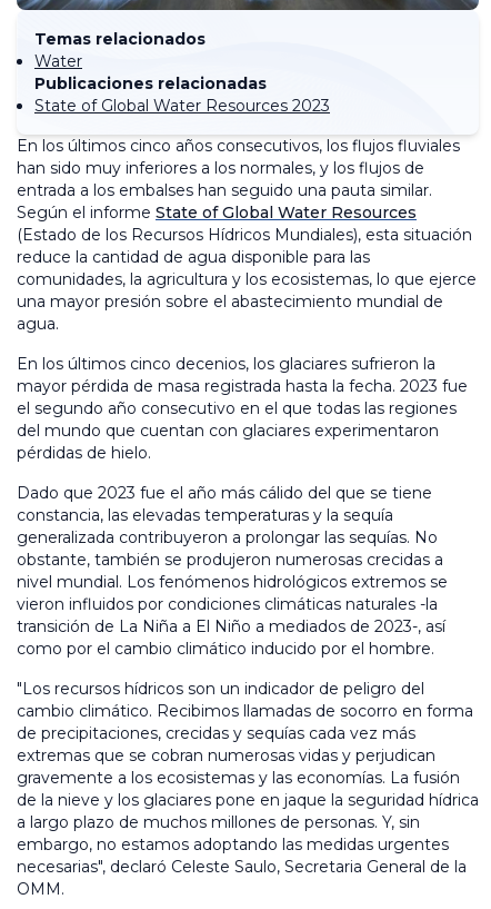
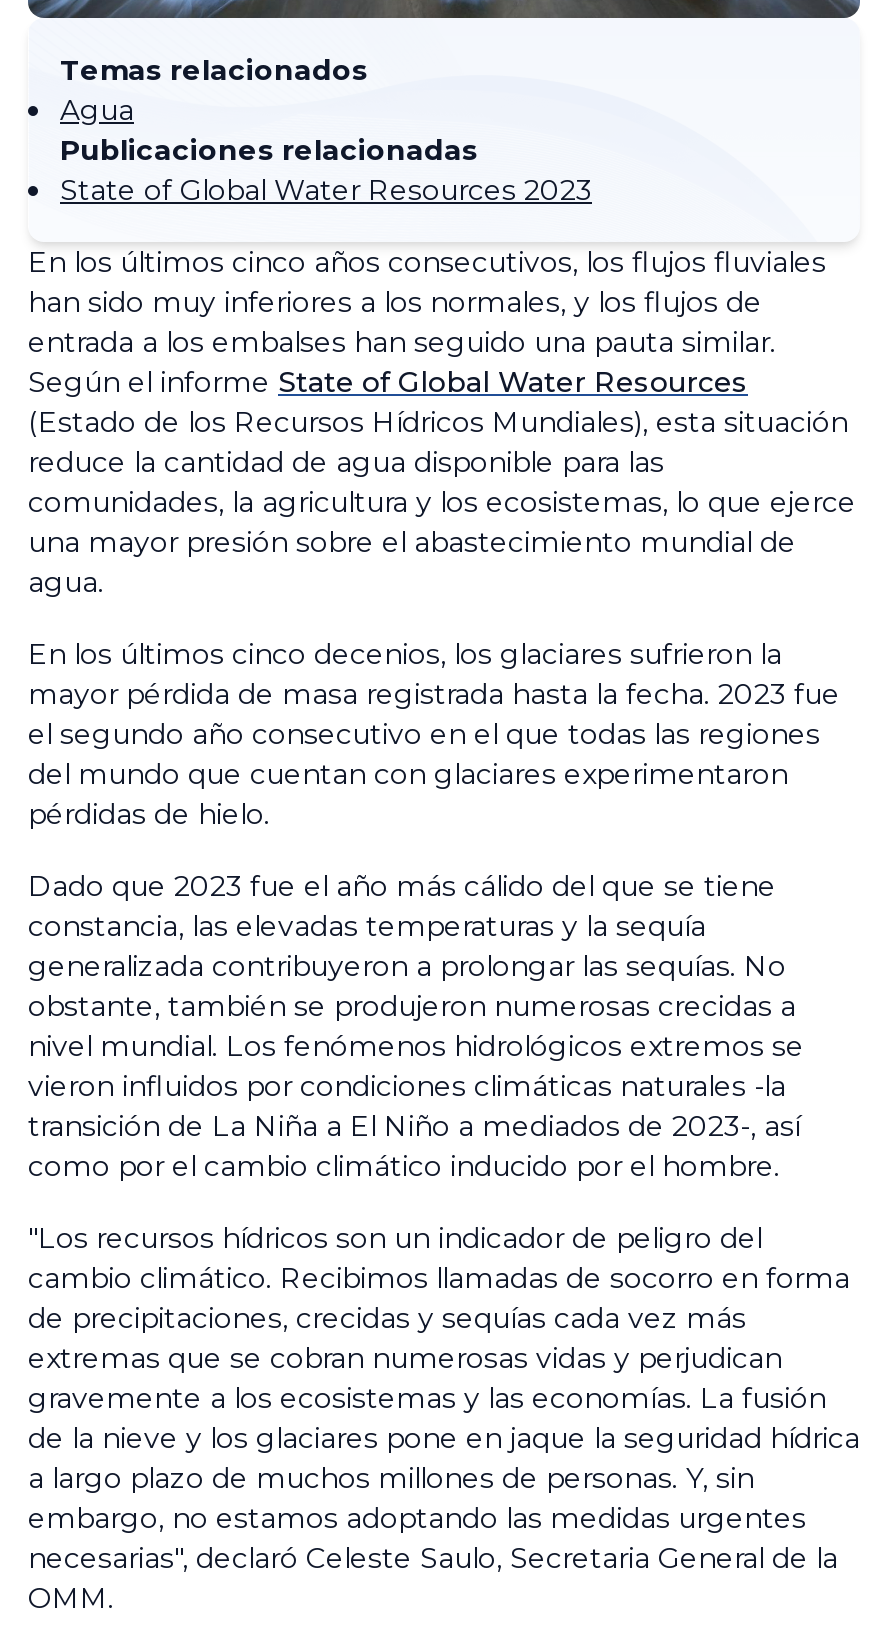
- Water
+ Agua
